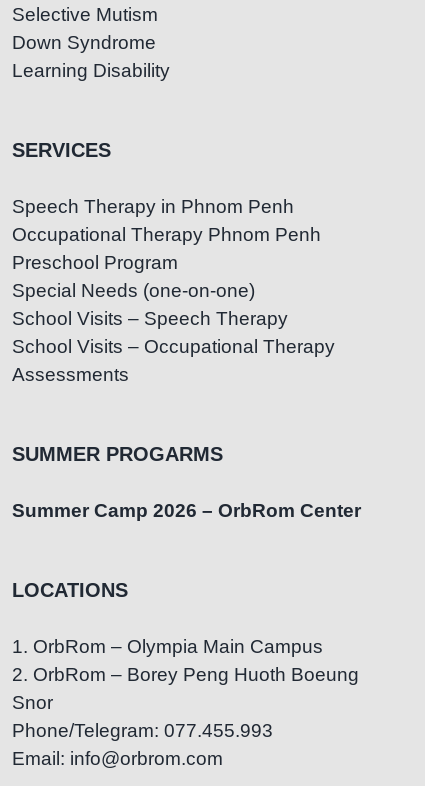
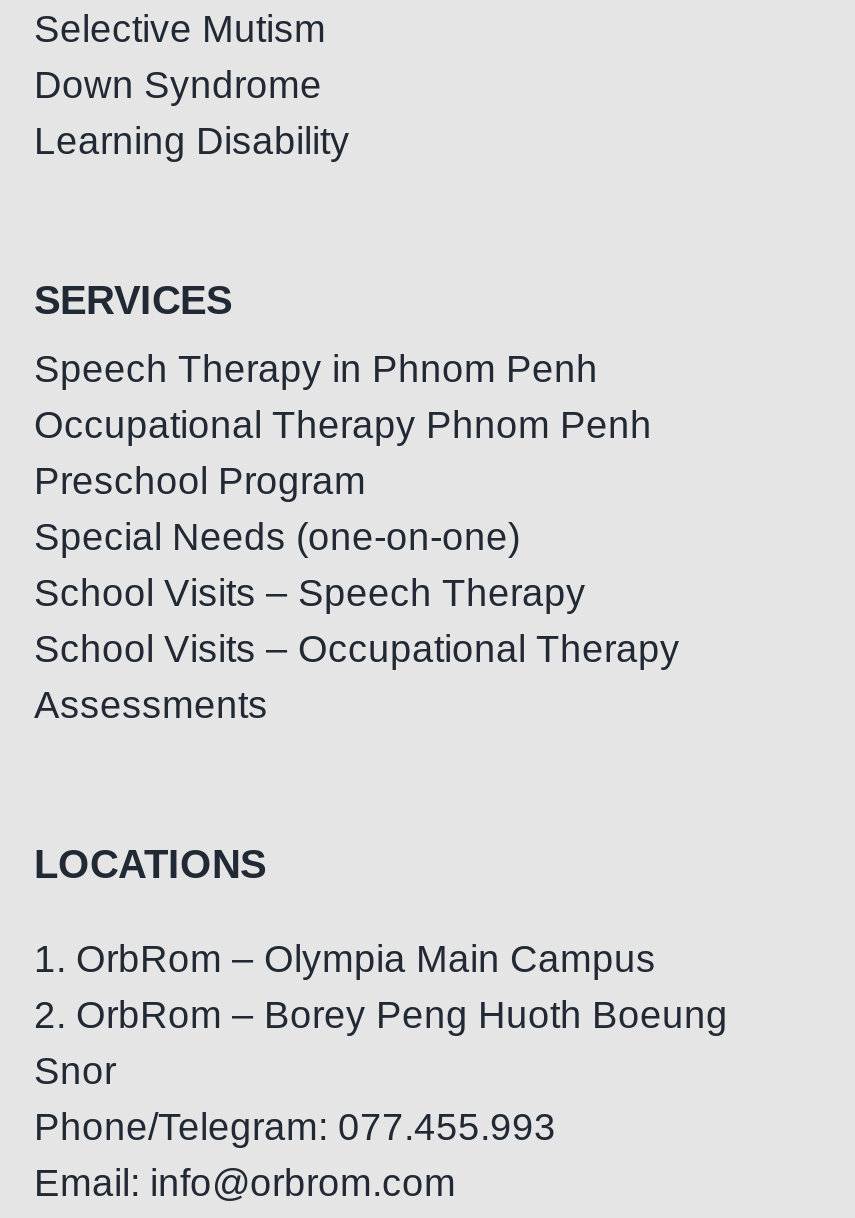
- SUMMER PROGARMS
- Summer Camp 2026 – OrbRom Center
